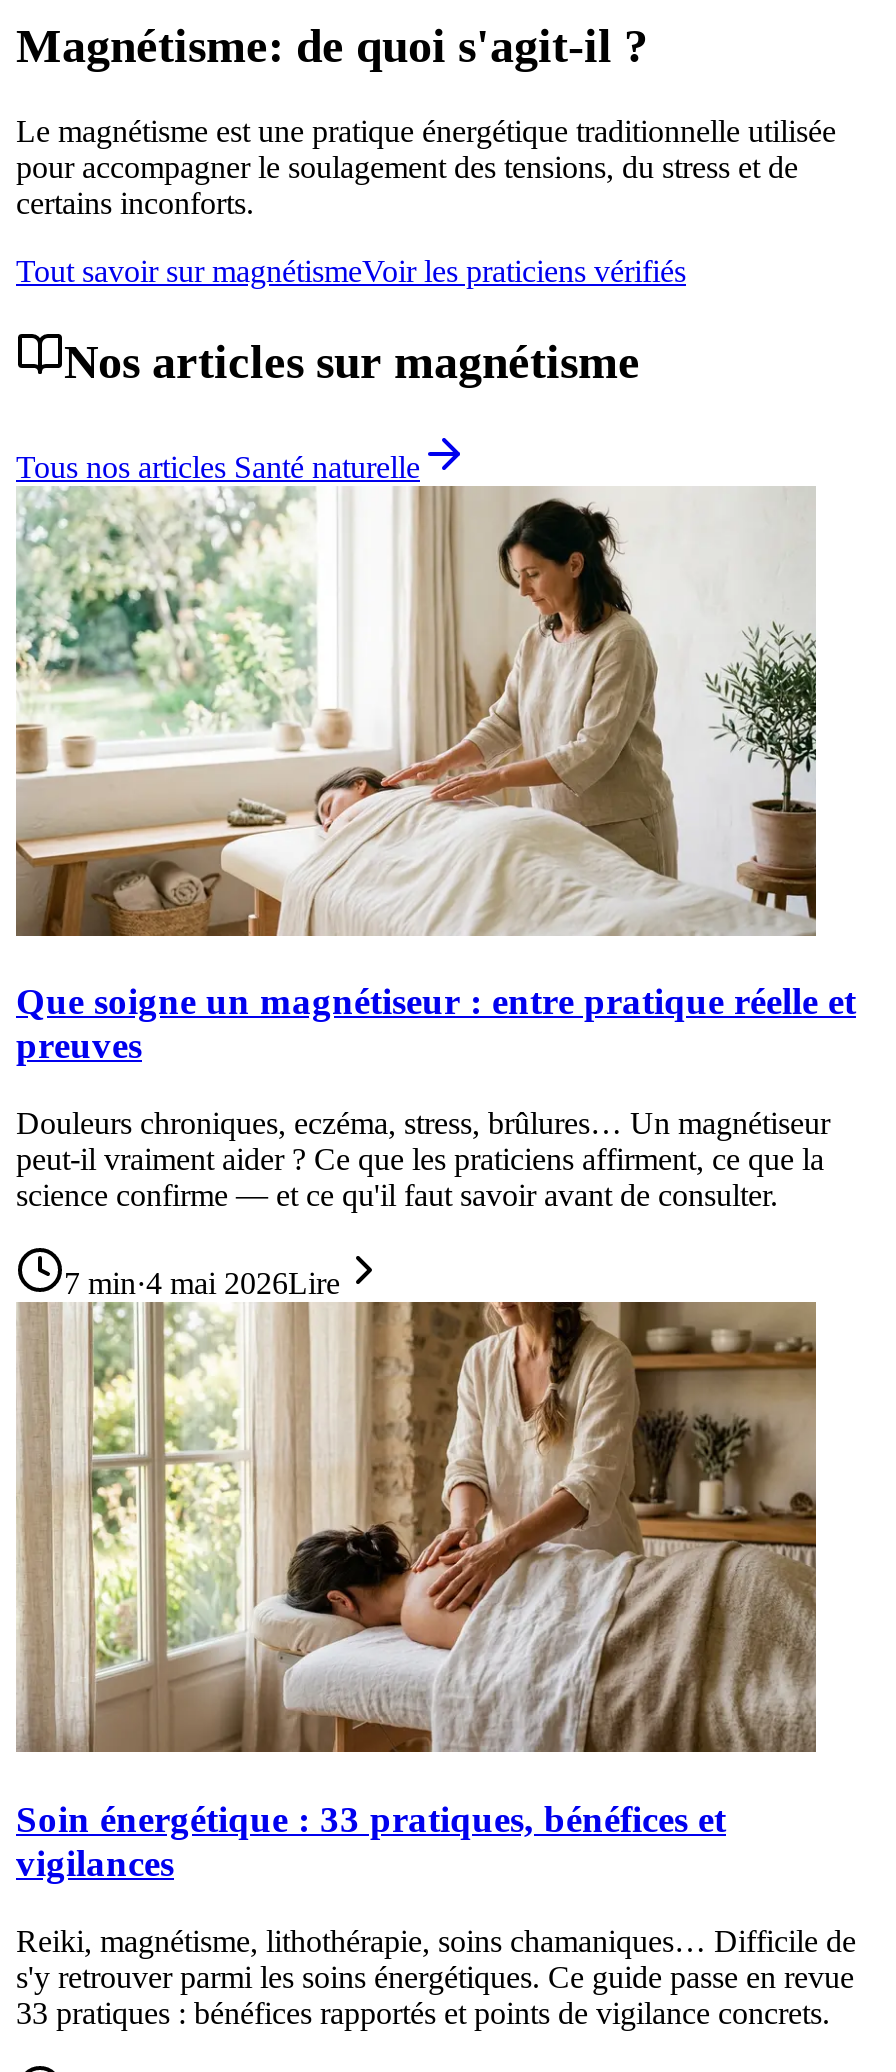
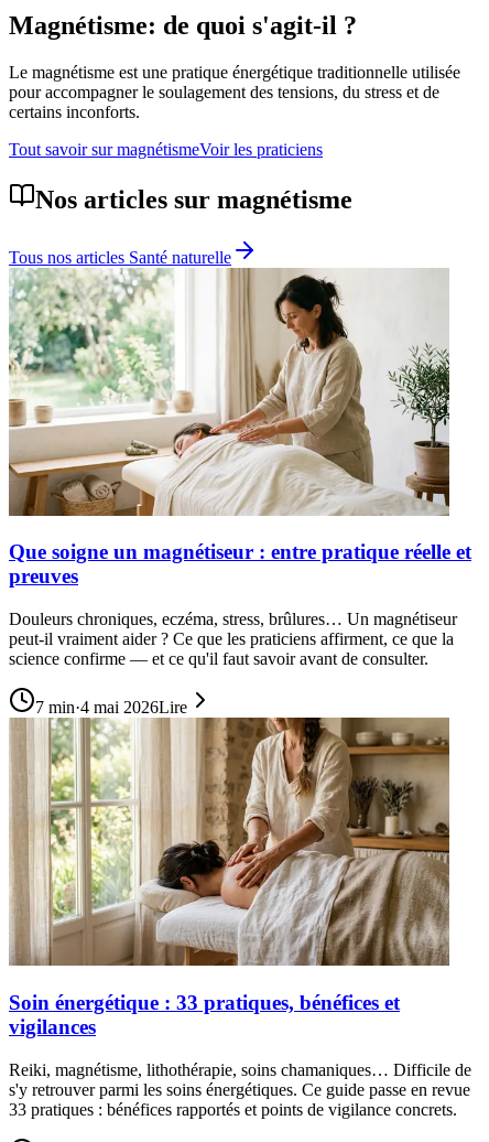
- Tout savoir sur magnétismeVoir les praticiens vérifiés
+ Tout savoir sur magnétismeVoir les praticiens
